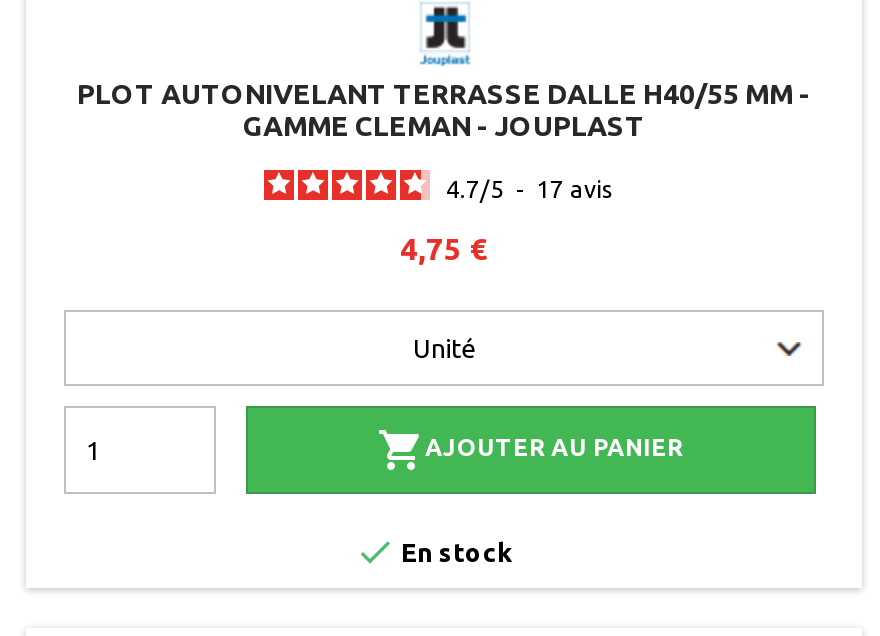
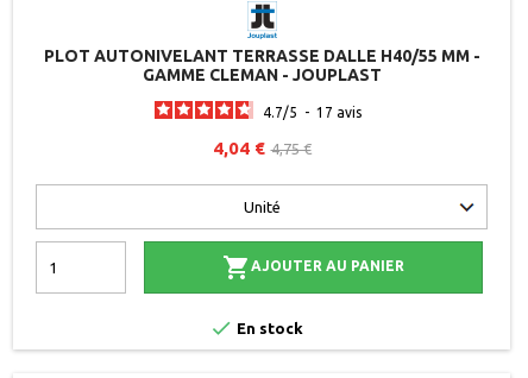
- 4,75 €
+ 4,04 € 4,75 €
